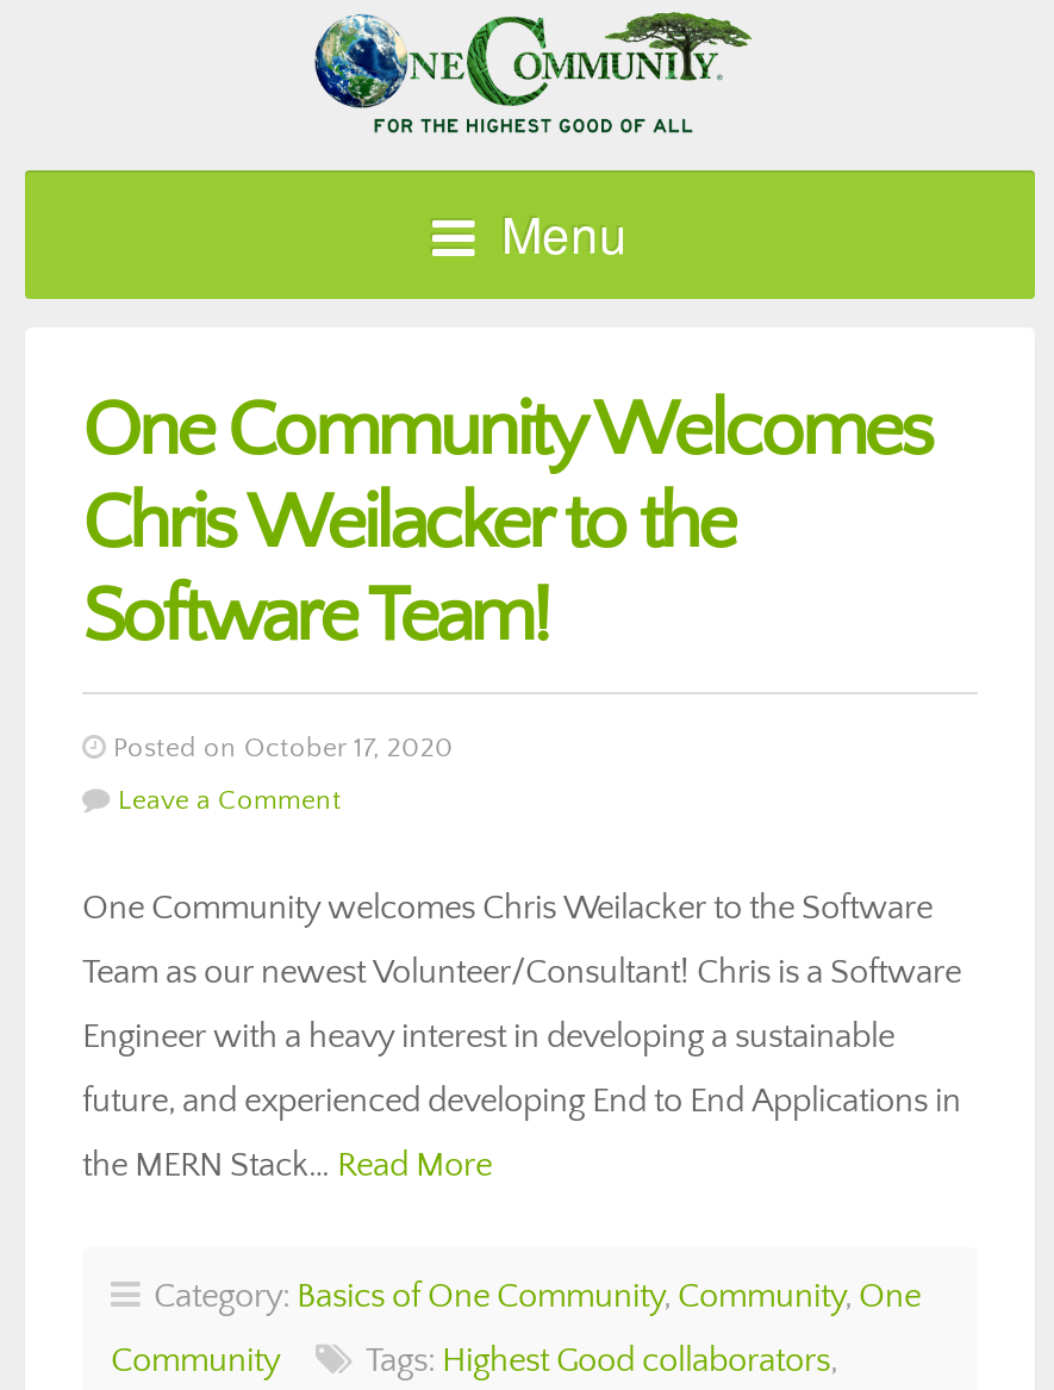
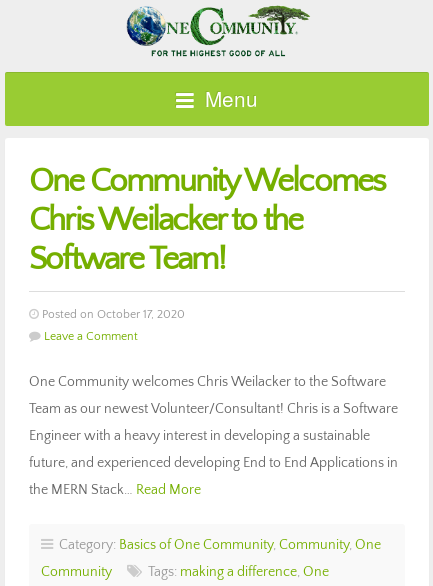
- Tags: Highest Good collaborators,
+ Tags: making a difference, One
